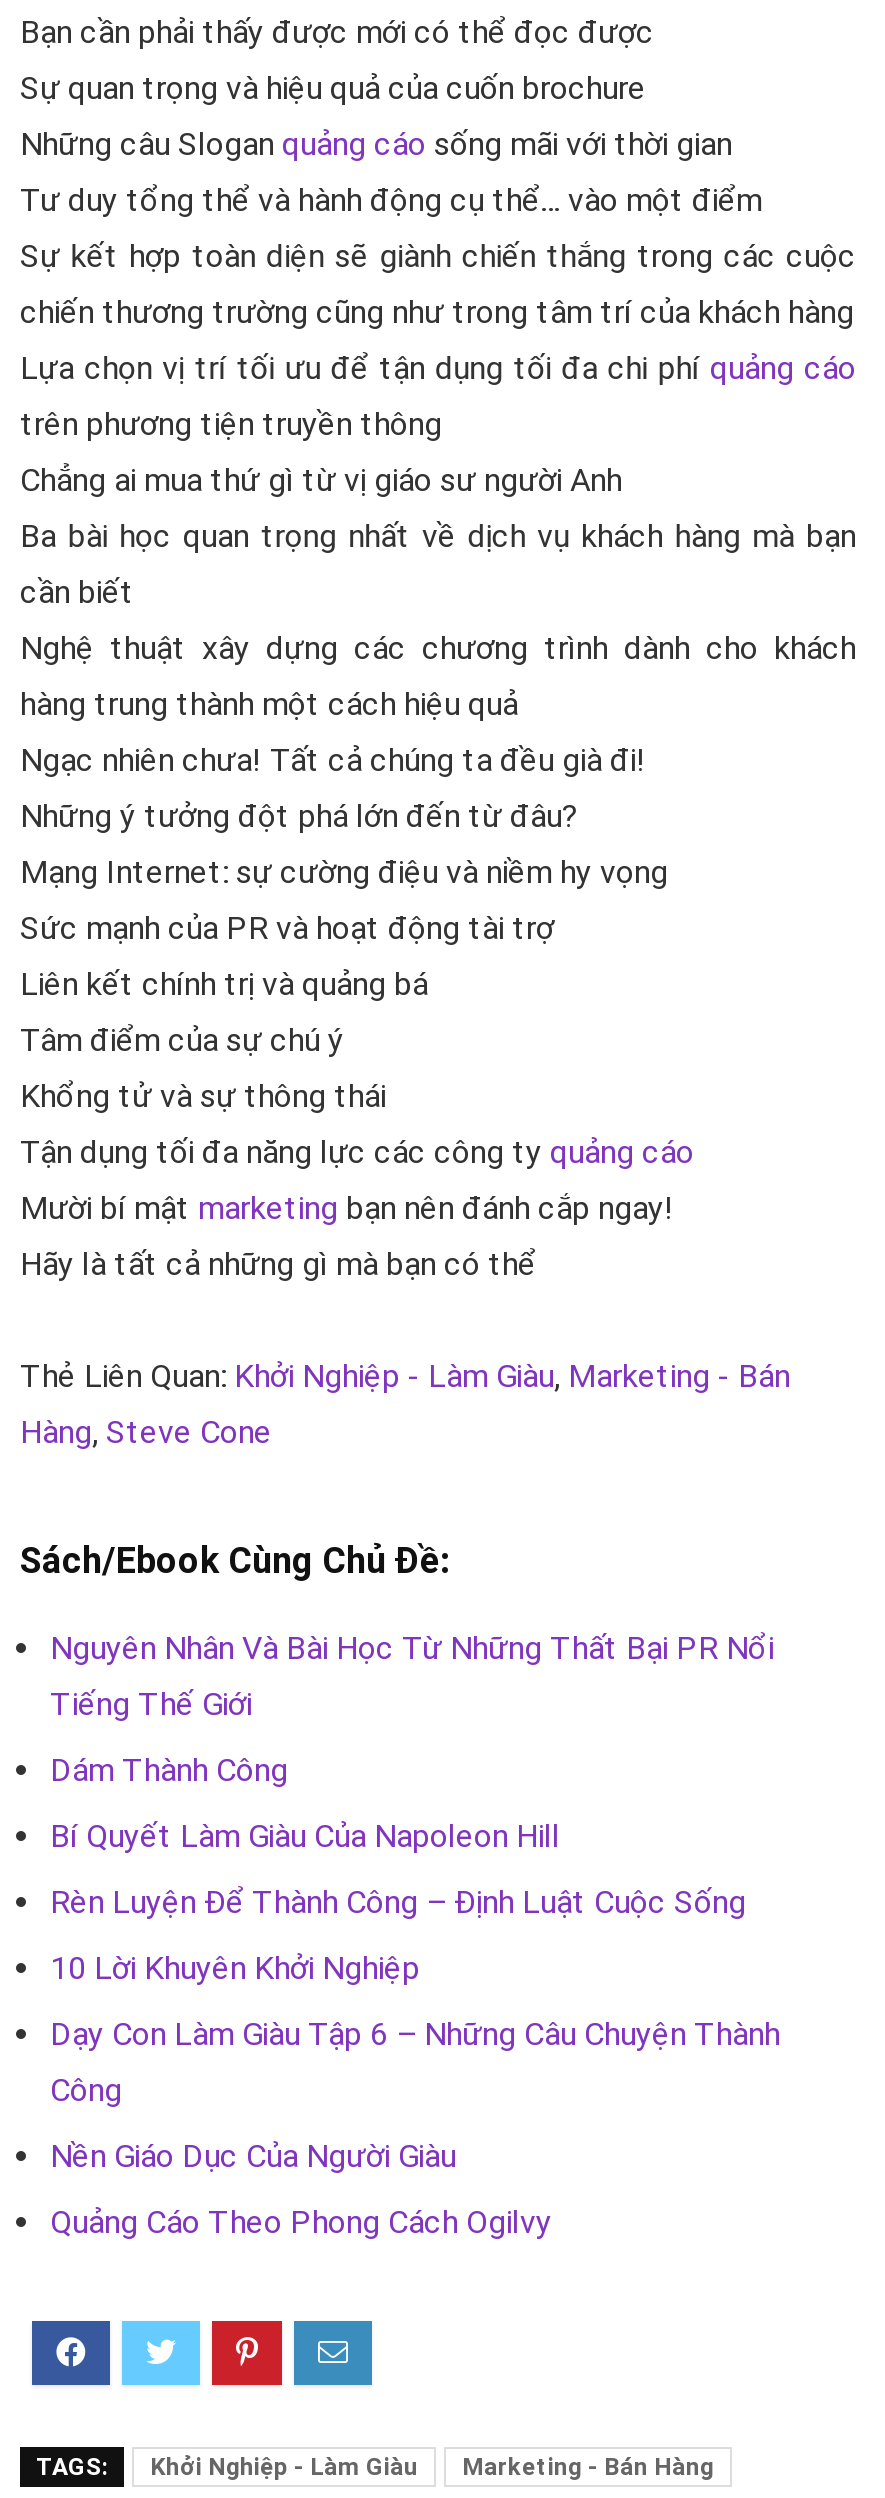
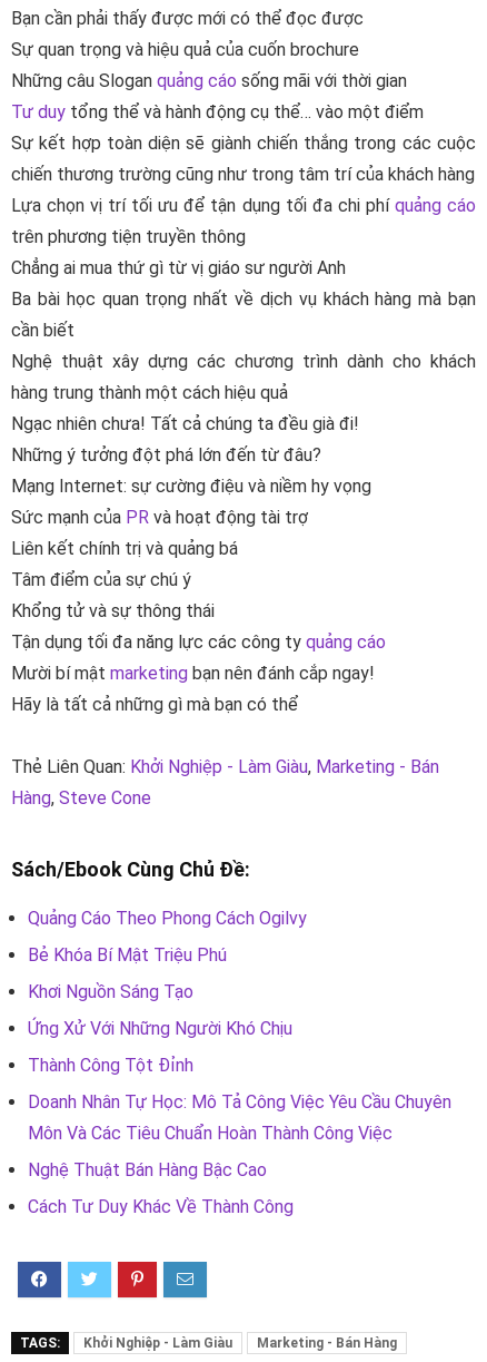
- Nguyên Nhân Và Bài Học Từ Những Thất Bại PR Nổi
- Tiếng Thế Giới
- Dám Thành Công
- Bí Quyết Làm Giàu Của Napoleon Hill
- Rèn Luyện Để Thành Công – Định Luật Cuộc Sống
- 10 Lời Khuyên Khởi Nghiệp
- Dạy Con Làm Giàu Tập 6 – Những Câu Chuyện Thành
- Công
- Nền Giáo Dục Của Người Giàu

moved up: Quảng Cáo Theo Phong Cách Ogilvy

+ Bẻ Khóa Bí Mật Triệu Phú
+ Khơi Nguồn Sáng Tạo
+ Ứng Xử Với Những Người Khó Chịu
+ Thành Công Tột Đỉnh
+ Doanh Nhân Tự Học: Mô Tả Công Việc Yêu Cầu Chuyên
+ Môn Và Các Tiêu Chuẩn Hoàn Thành Công Việc
+ Nghệ Thuật Bán Hàng Bậc Cao
+ Cách Tư Duy Khác Về Thành Công
